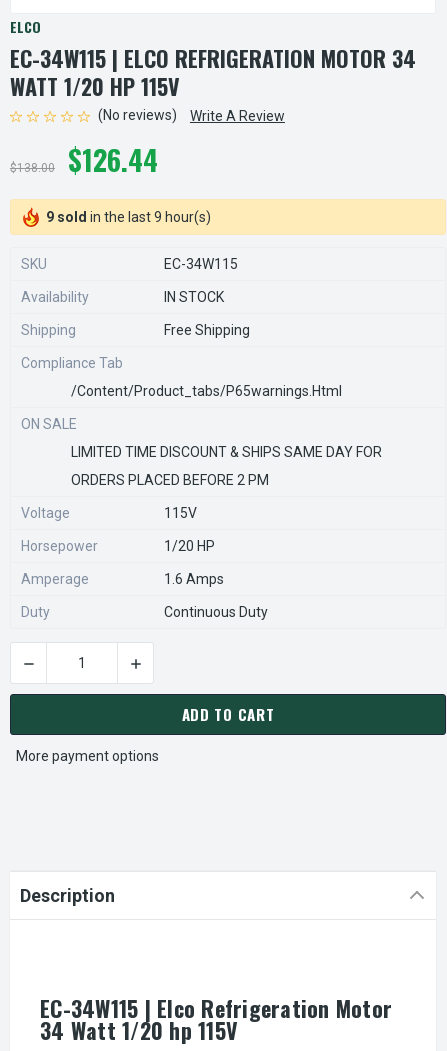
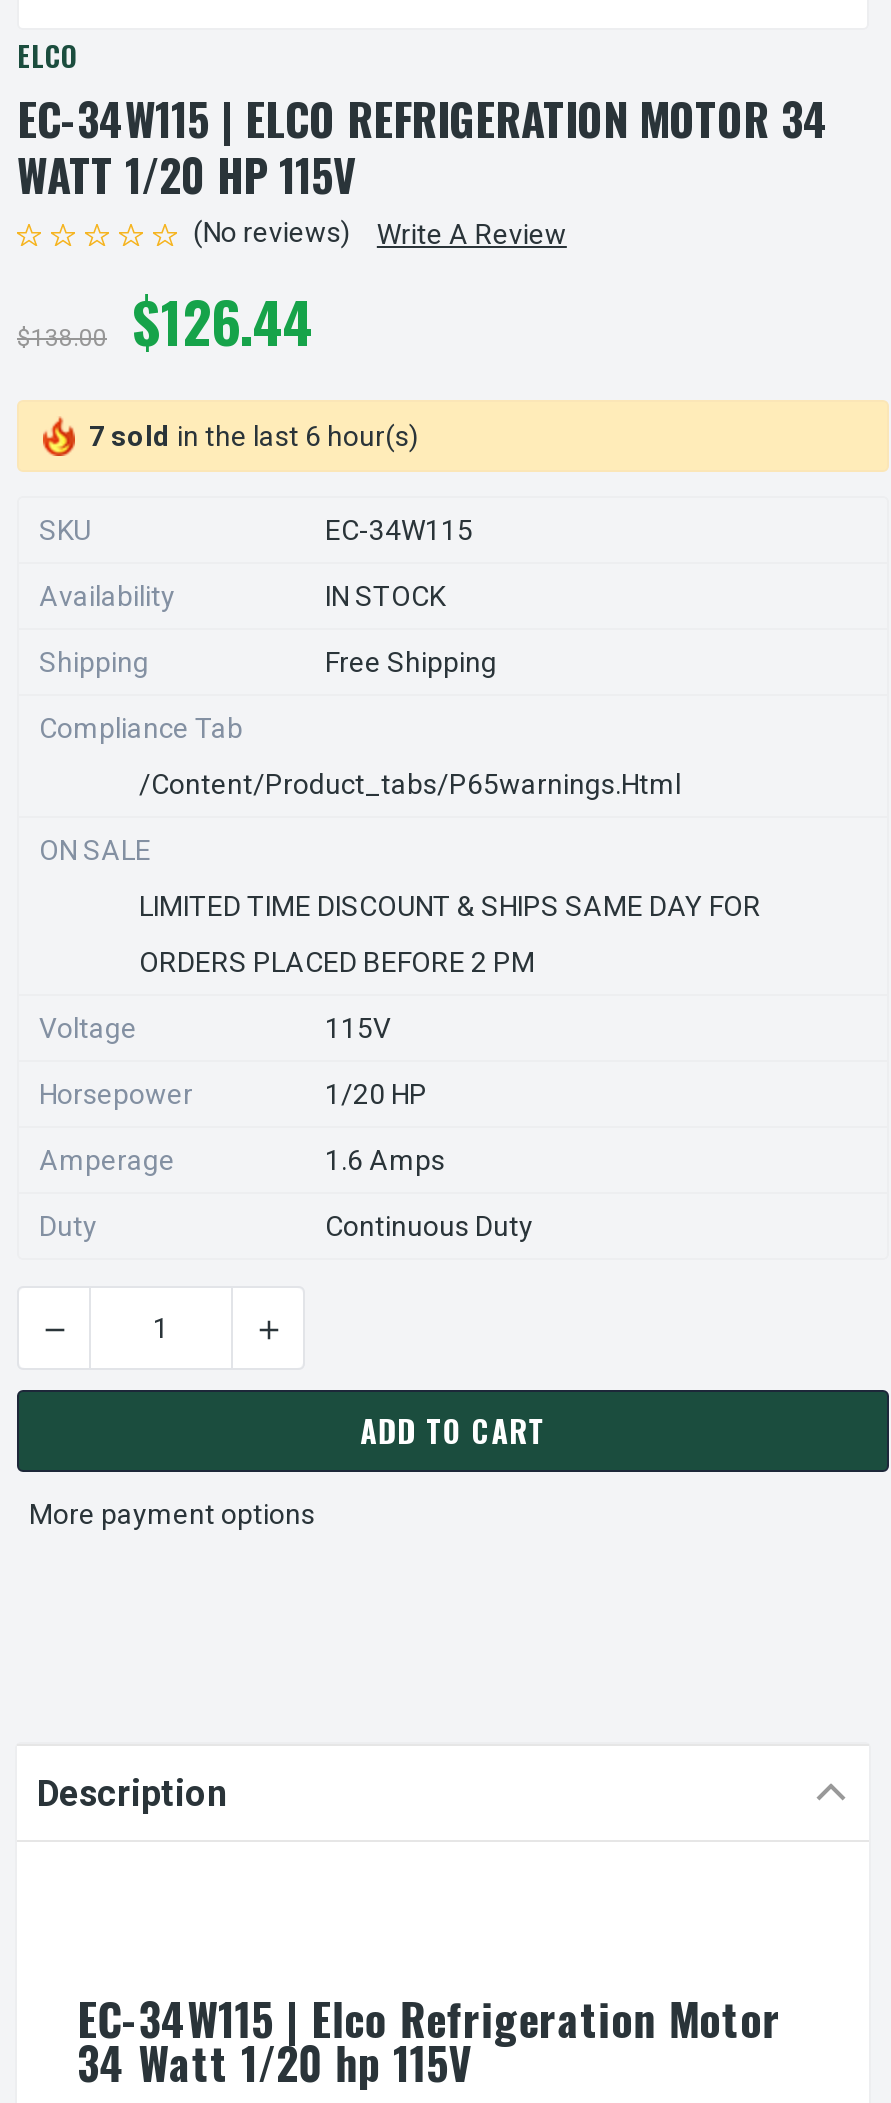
- 9 sold in the last 9 hour(s)
+ 7 sold in the last 6 hour(s)
